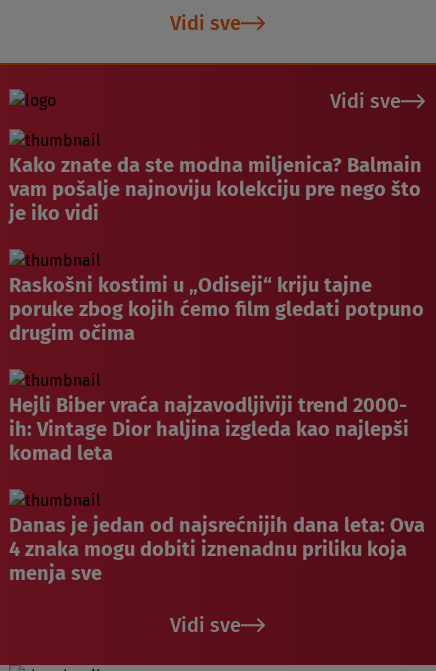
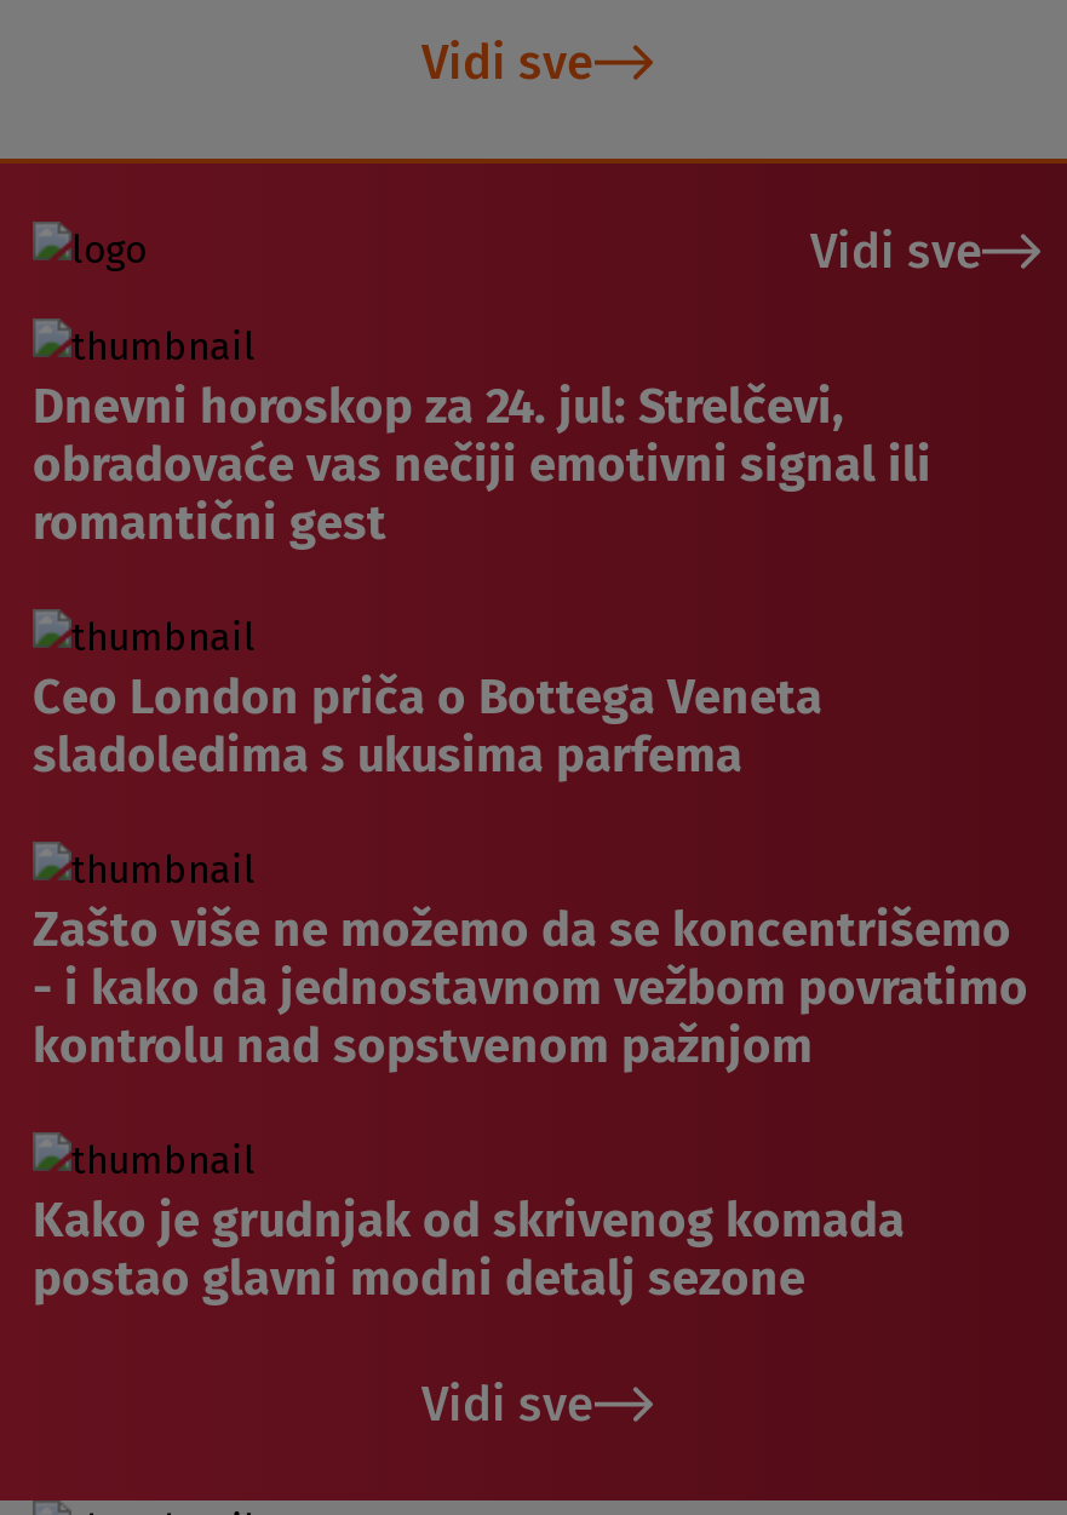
- Kako znate da ste modna miljenica? Balmain
- vam pošalje najnoviju kolekciju pre nego što
- je iko vidi
+ Dnevni horoskop za 24. jul: Strelčevi,
+ obradovaće vas nečiji emotivni signal ili
+ romantični gest

- Raskošni kostimi u „Odiseji“ kriju tajne
- poruke zbog kojih ćemo film gledati potpuno
- drugim očima
+ Ceo London priča o Bottega Veneta
+ sladoledima s ukusima parfema

- Hejli Biber vraća najzavodljiviji trend 2000-
- ih: Vintage Dior haljina izgleda kao najlepši
- komad leta
+ Zašto više ne možemo da se koncentrišemo
+ - i kako da jednostavnom vežbom povratimo
+ kontrolu nad sopstvenom pažnjom

- Danas je jedan od najsrećnijih dana leta: Ova
- 4 znaka mogu dobiti iznenadnu priliku koja
- menja sve
+ Kako je grudnjak od skrivenog komada
+ postao glavni modni detalj sezone
